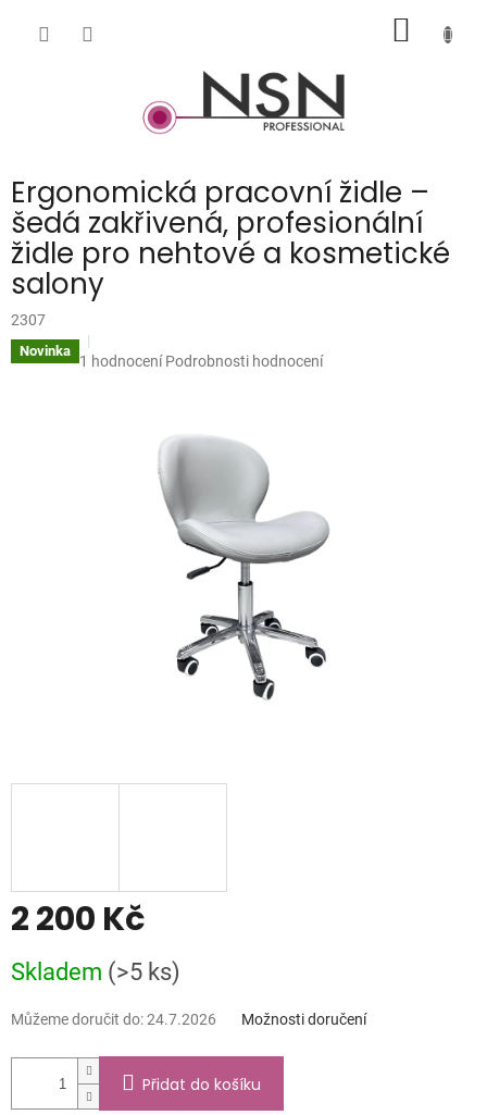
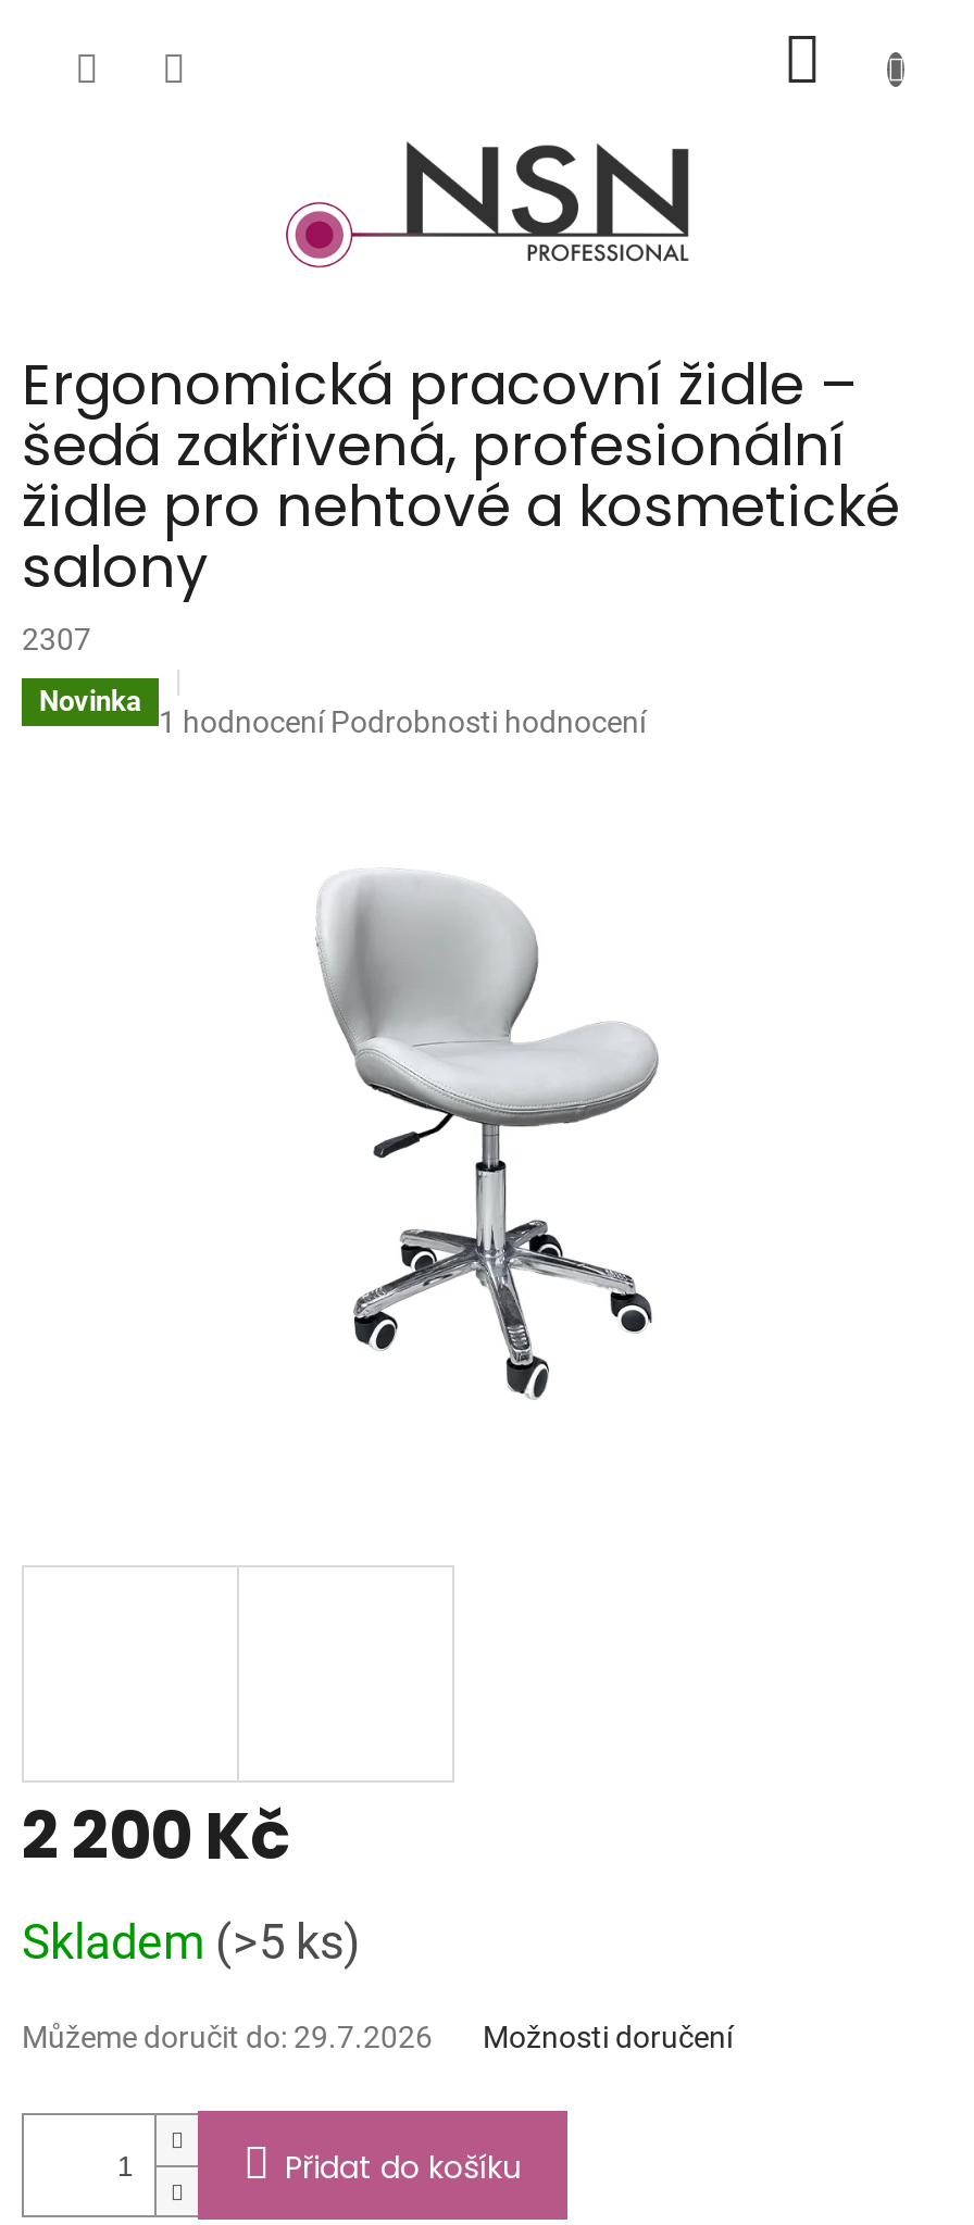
- Můžeme doručit do: 24.7.2026
+ Můžeme doručit do: 29.7.2026
